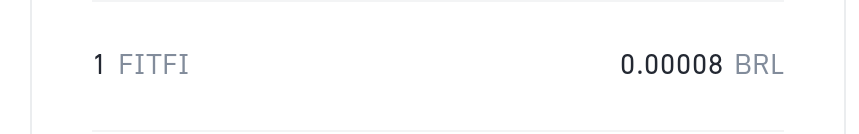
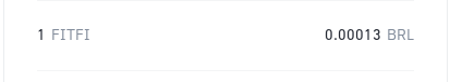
- 0.00008 BRL
+ 0.00013 BRL
